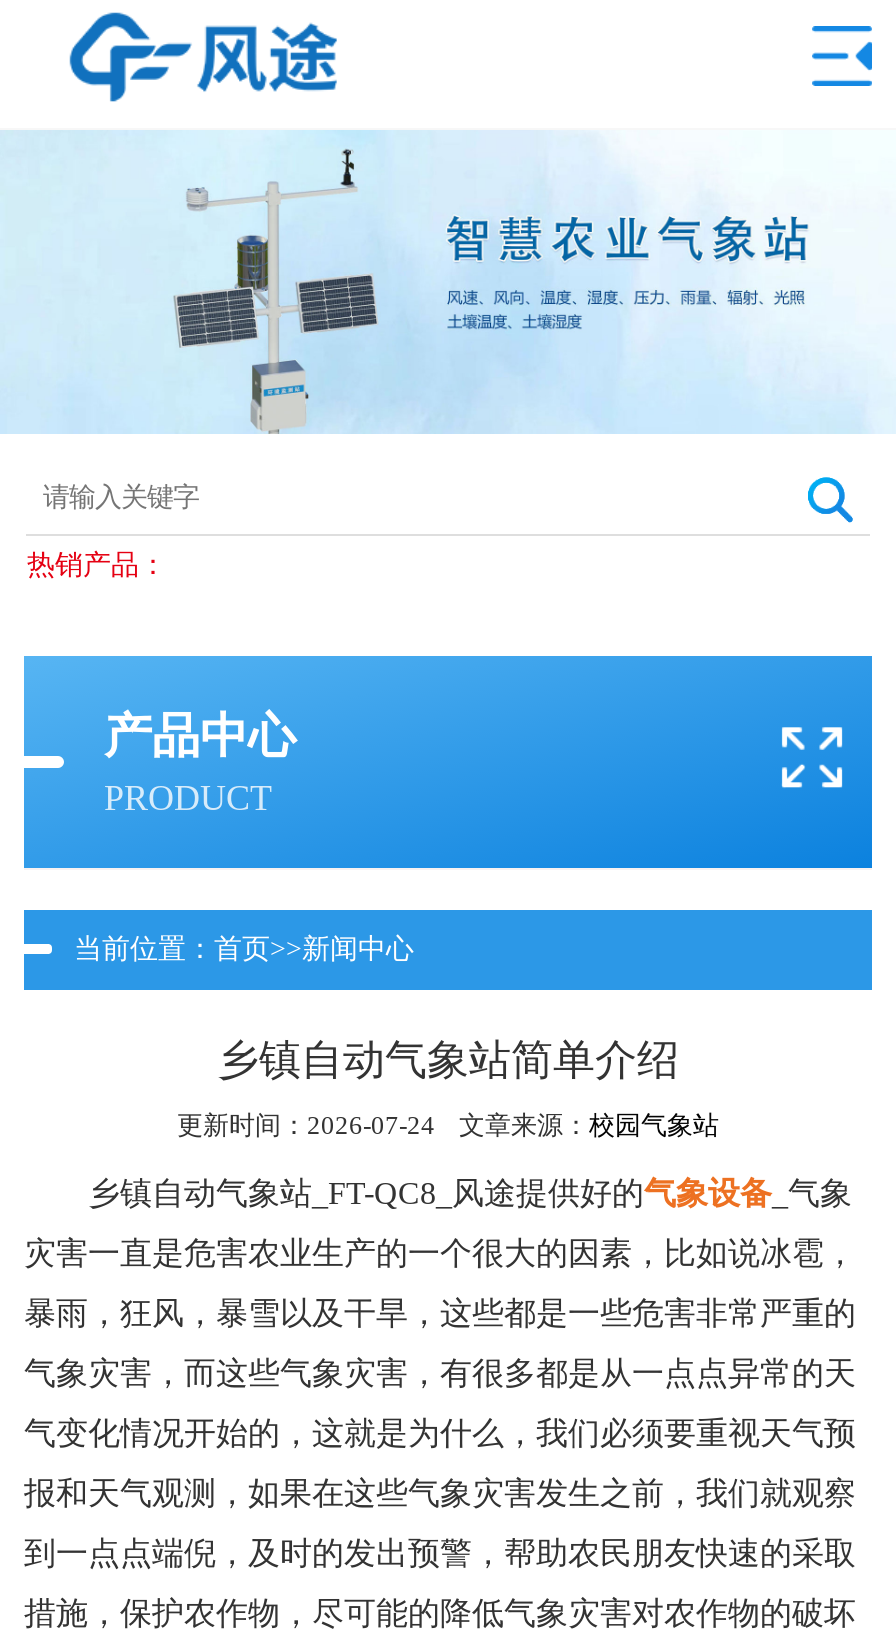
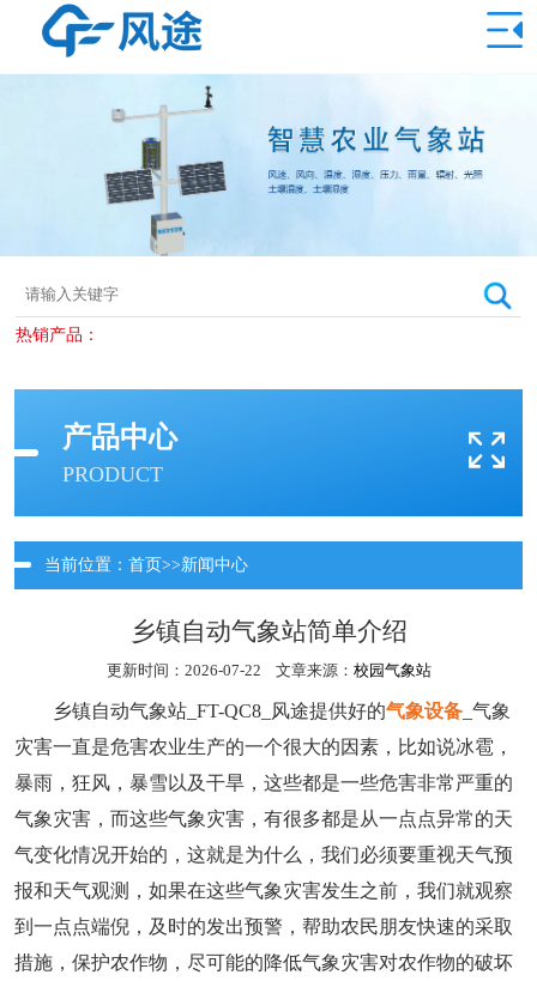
- 更新时间：2026-07-24 文章来源：校园气象站
+ 更新时间：2026-07-22 文章来源：校园气象站
